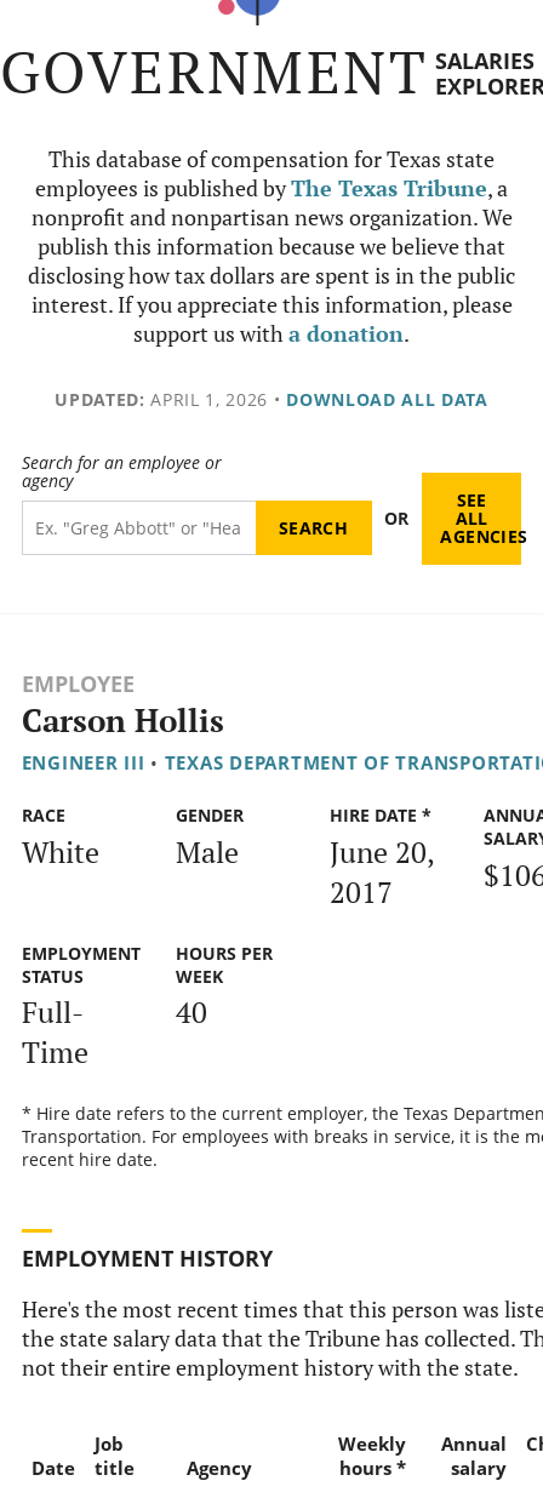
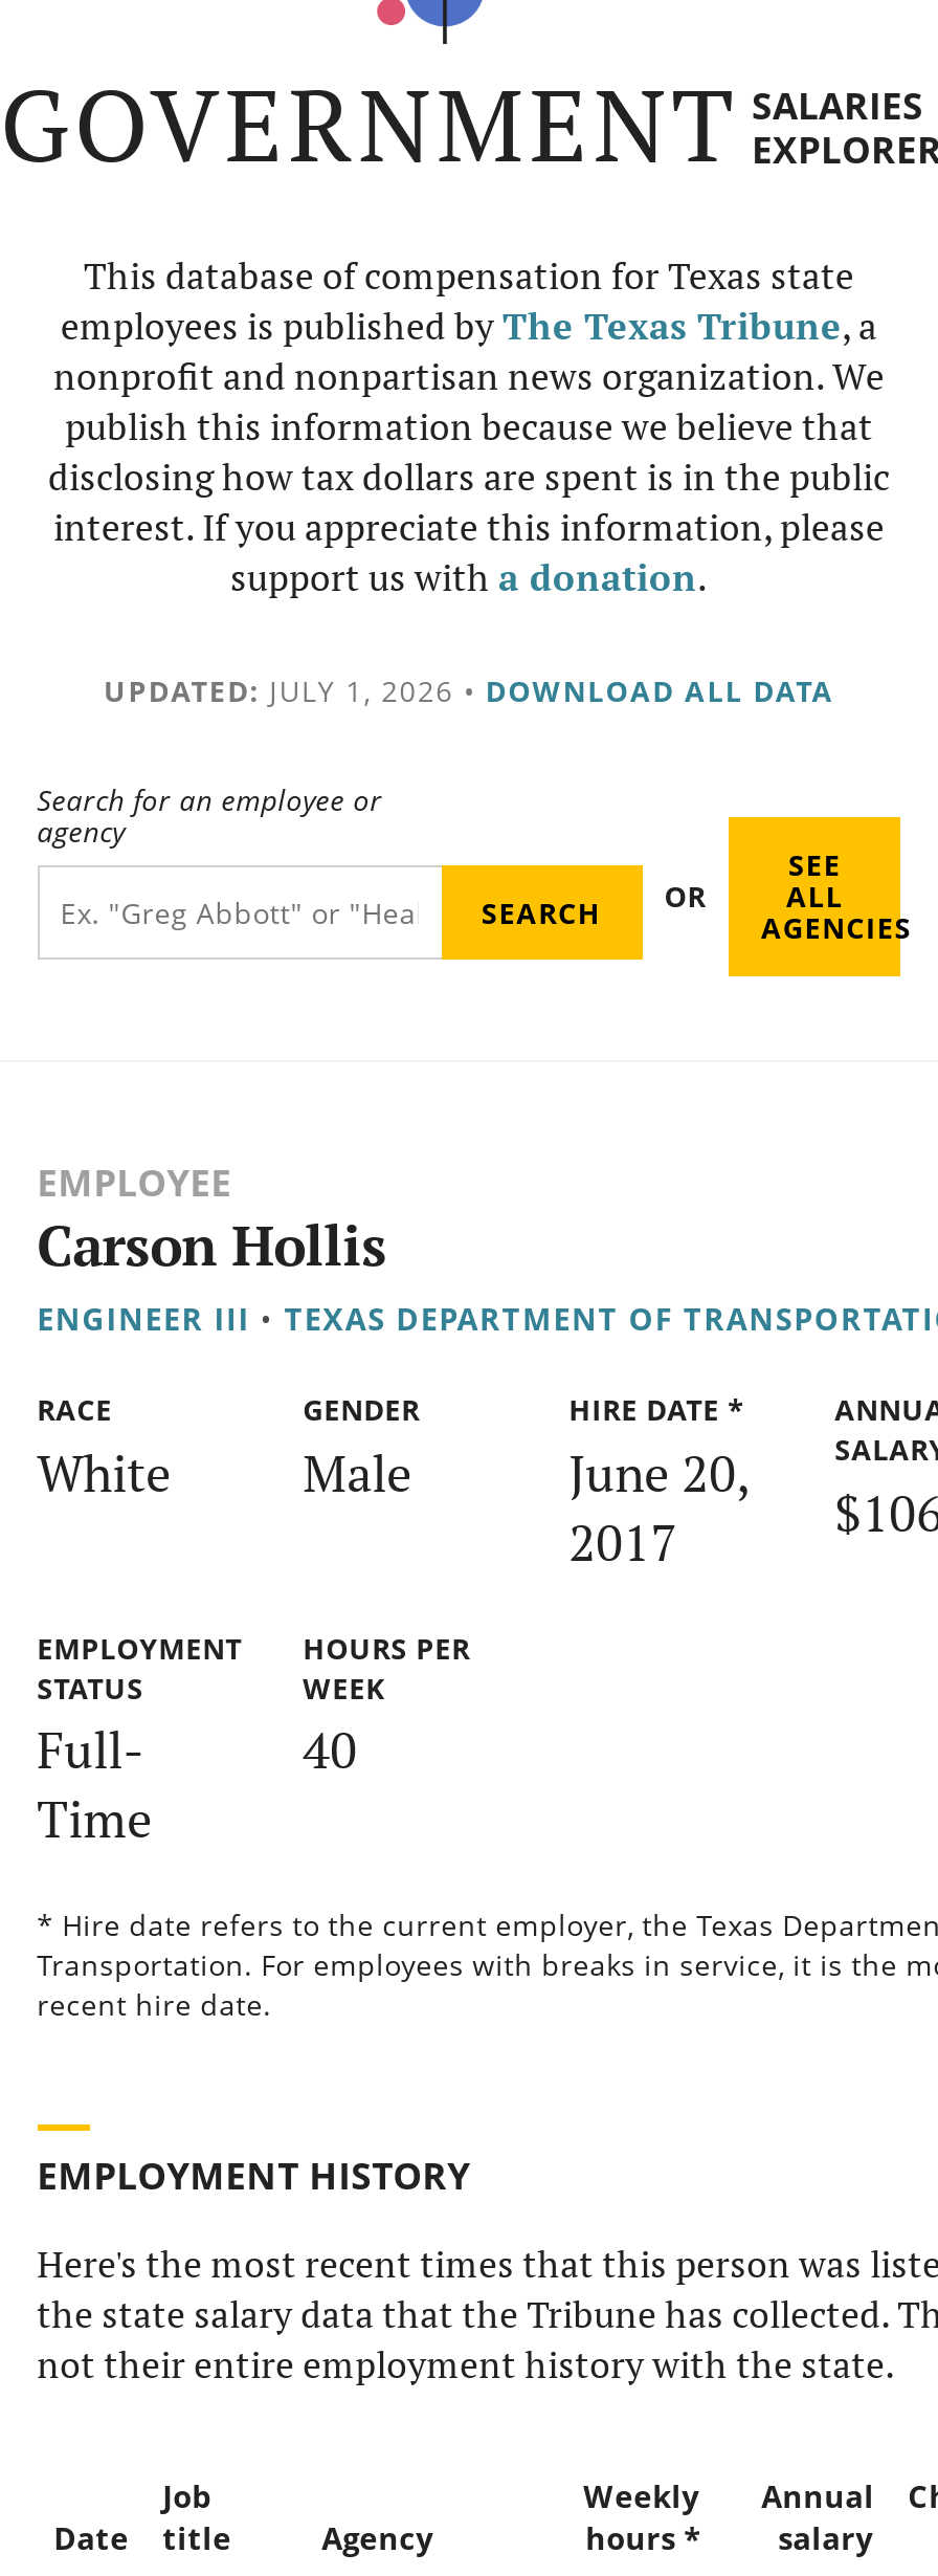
- UPDATED: APRIL 1, 2026 • DOWNLOAD ALL DATA
+ UPDATED: JULY 1, 2026 • DOWNLOAD ALL DATA
